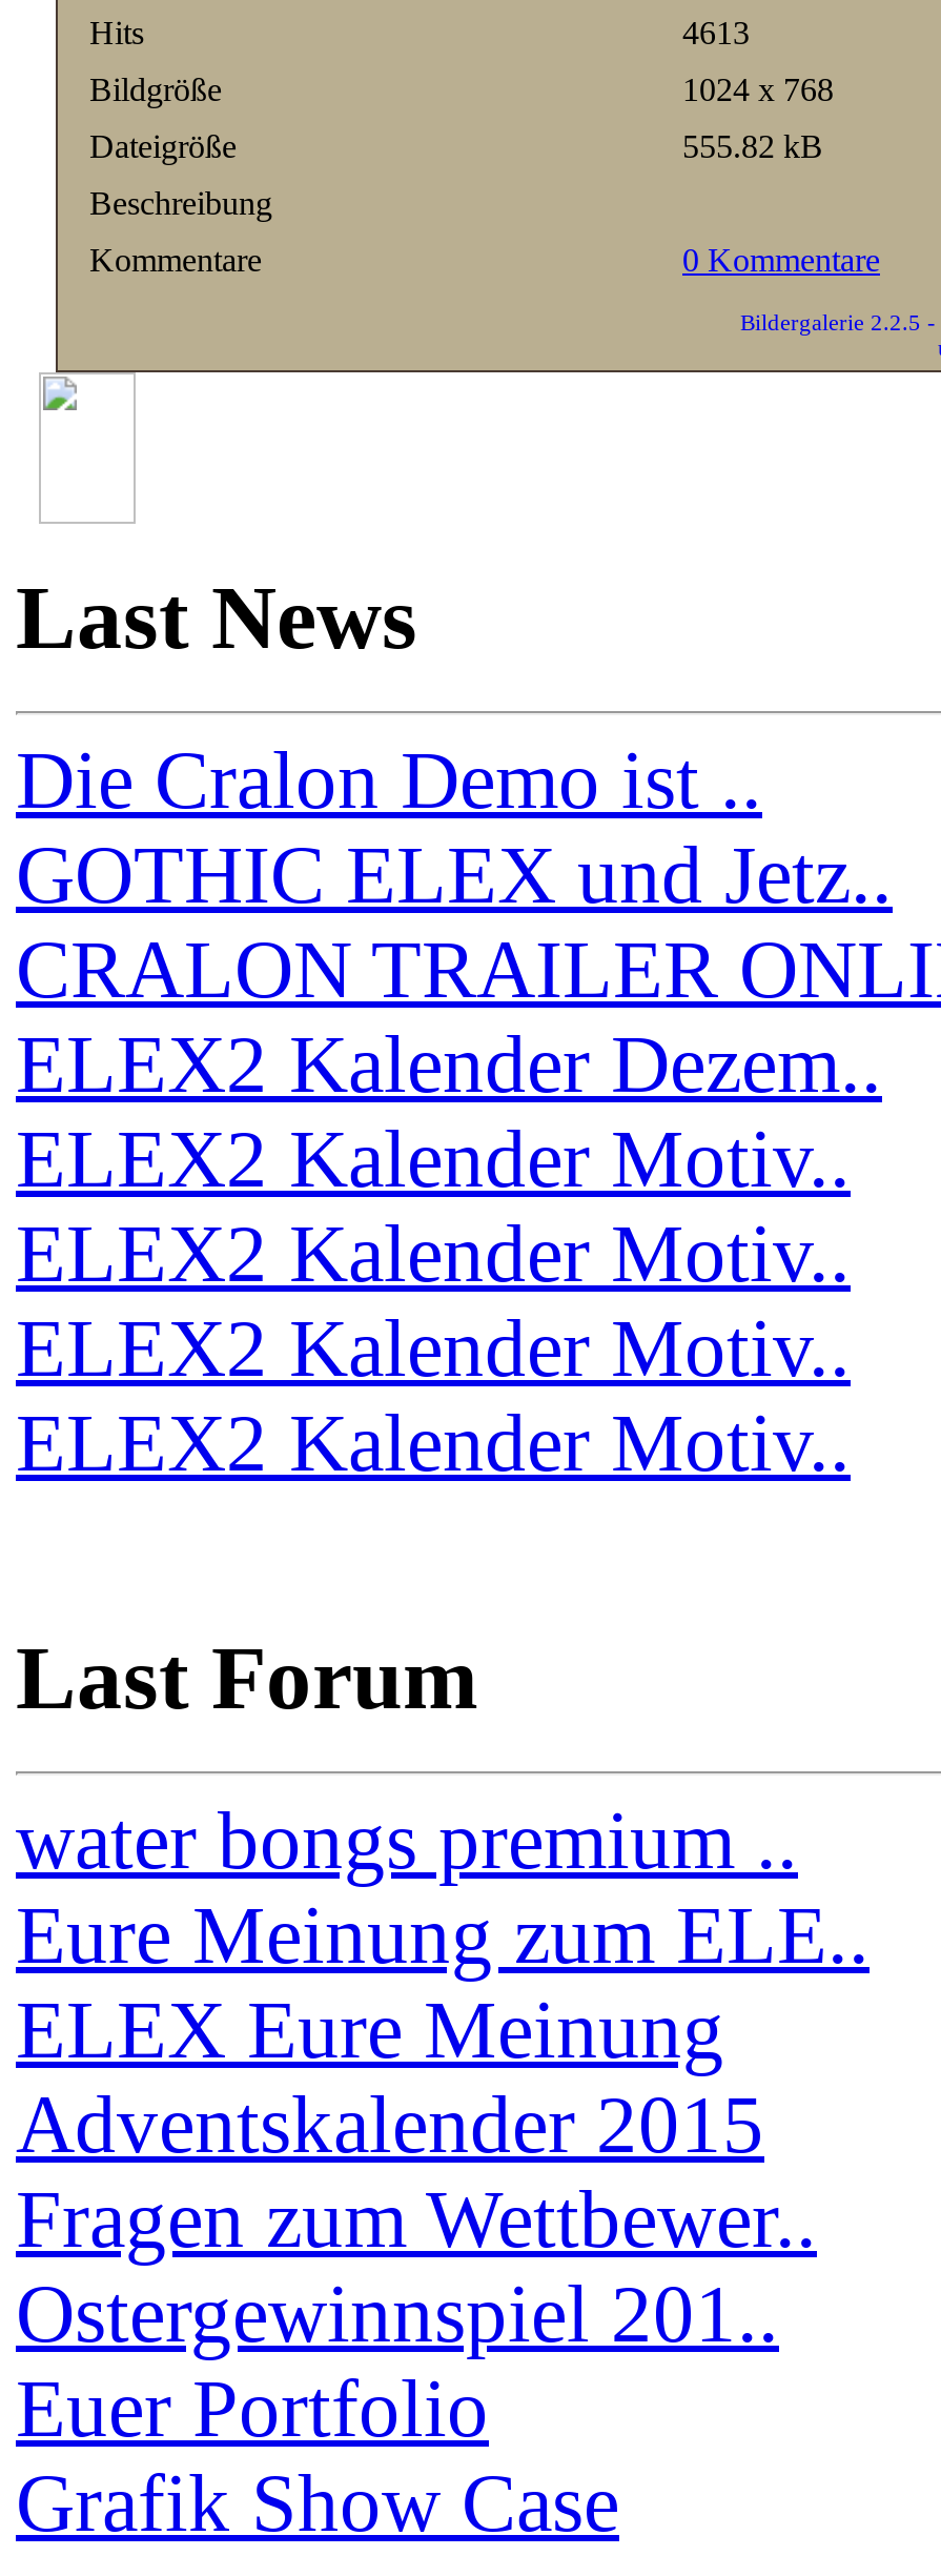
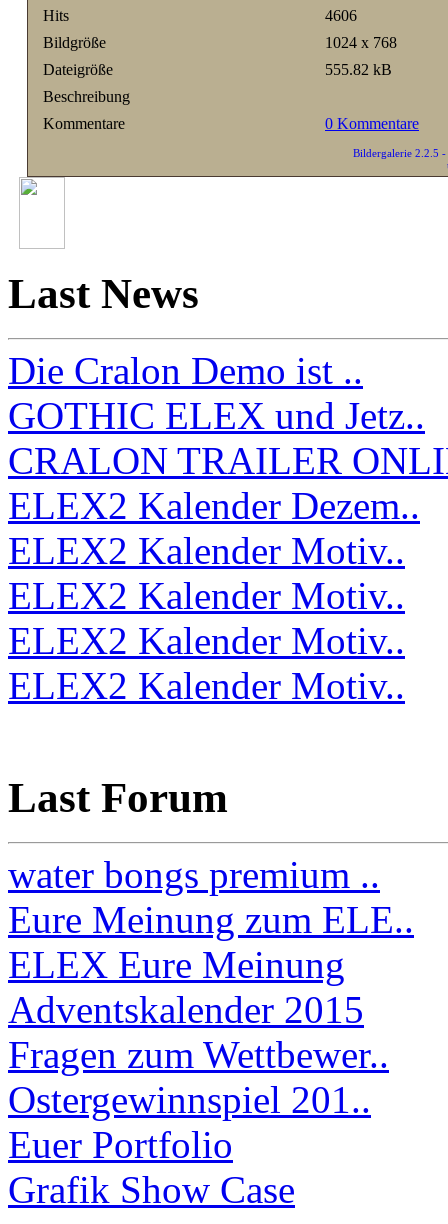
- 4613
+ 4606
